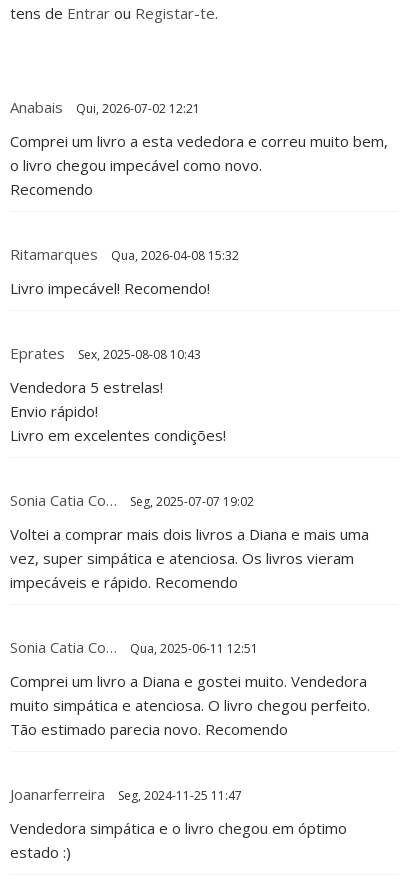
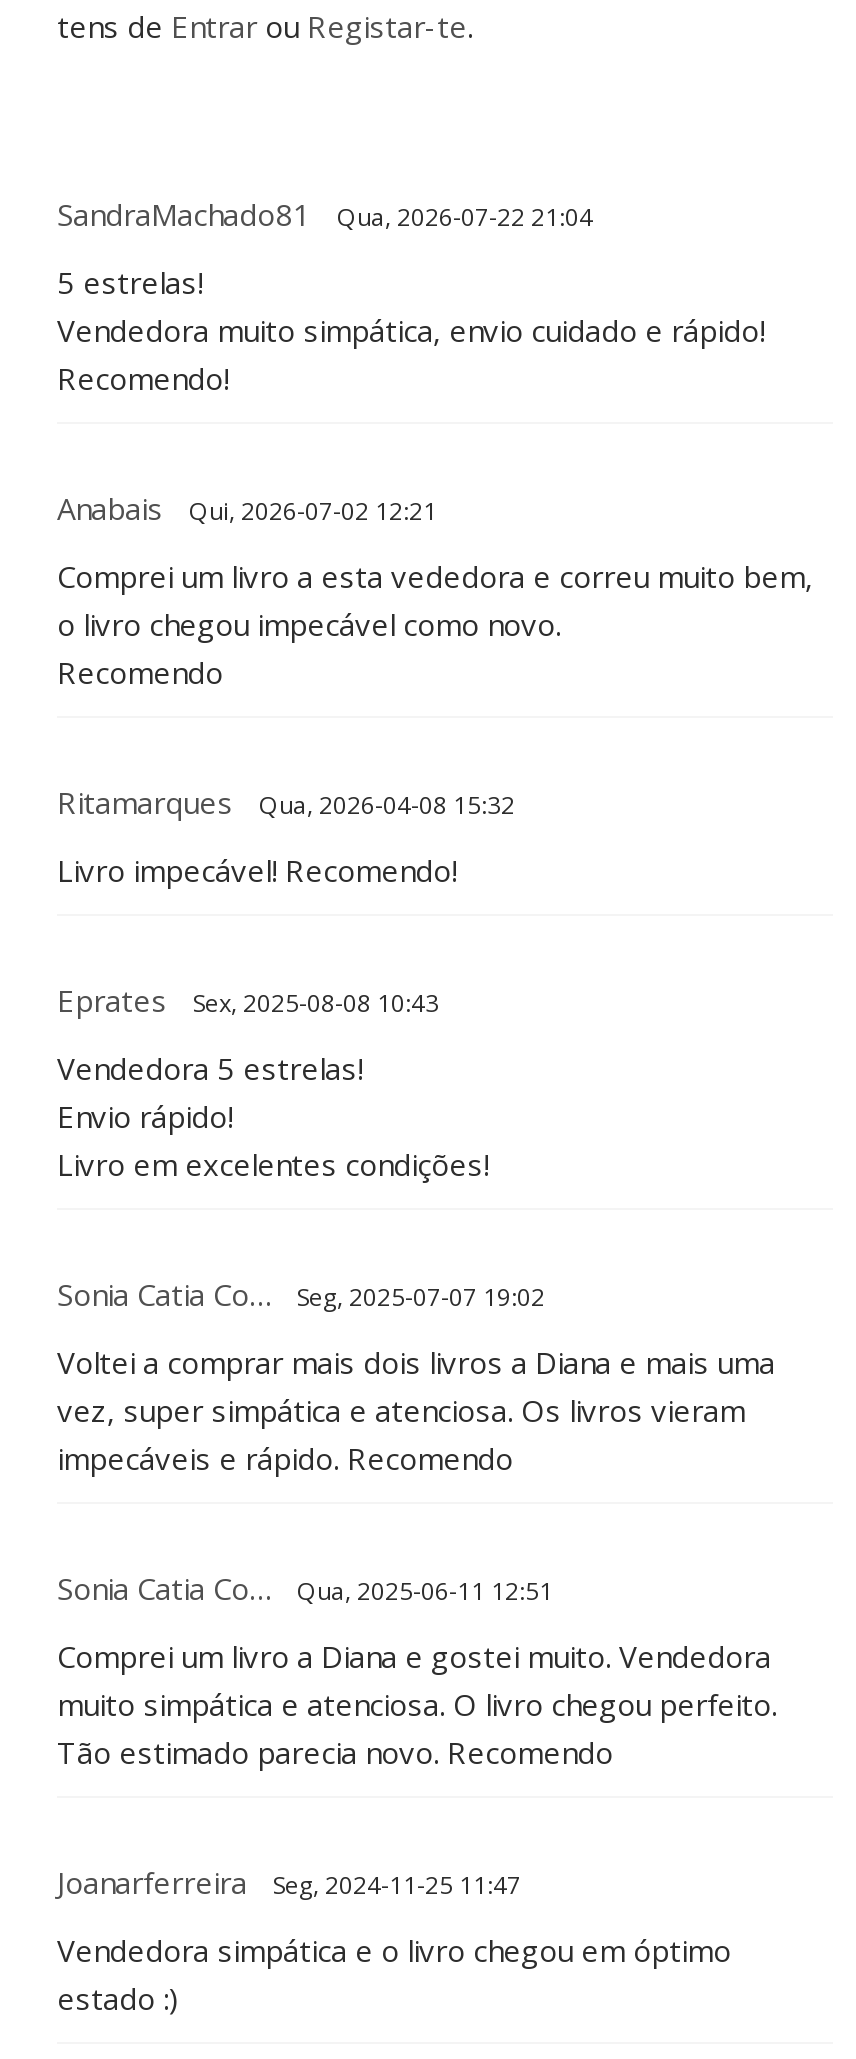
+ SandraMachado81 Qua, 2026-07-22 21:04
+ 5 estrelas!
+ Vendedora muito simpática, envio cuidado e rápido!
+ Recomendo!
